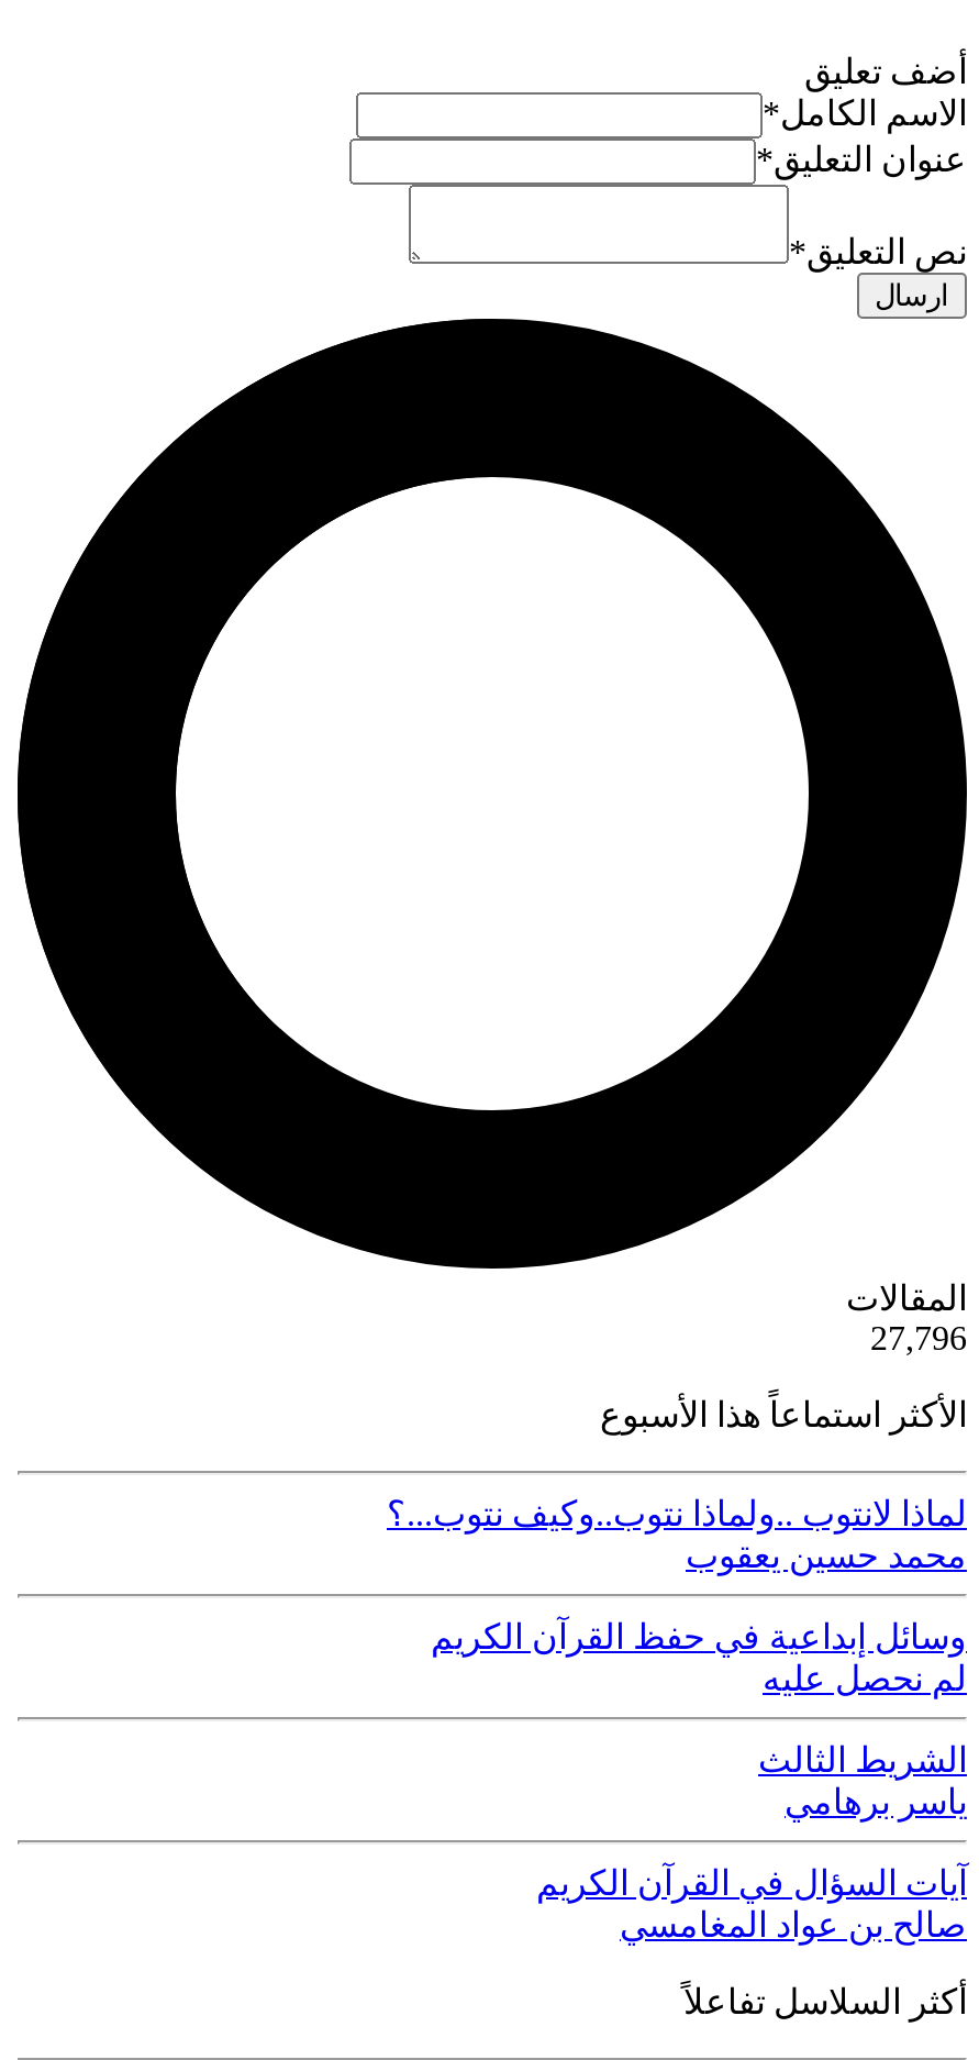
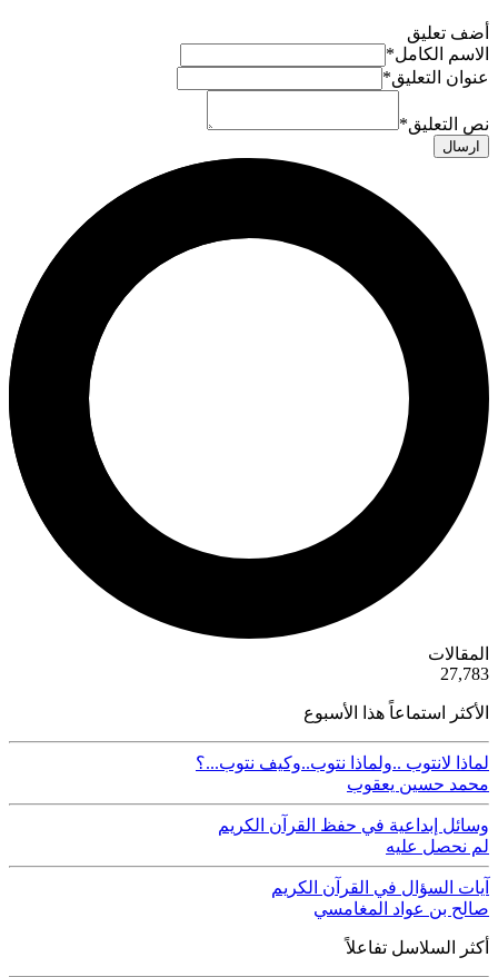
- 27,796
+ 27,783

- الشريط الثالث
- ياسر برهامي
